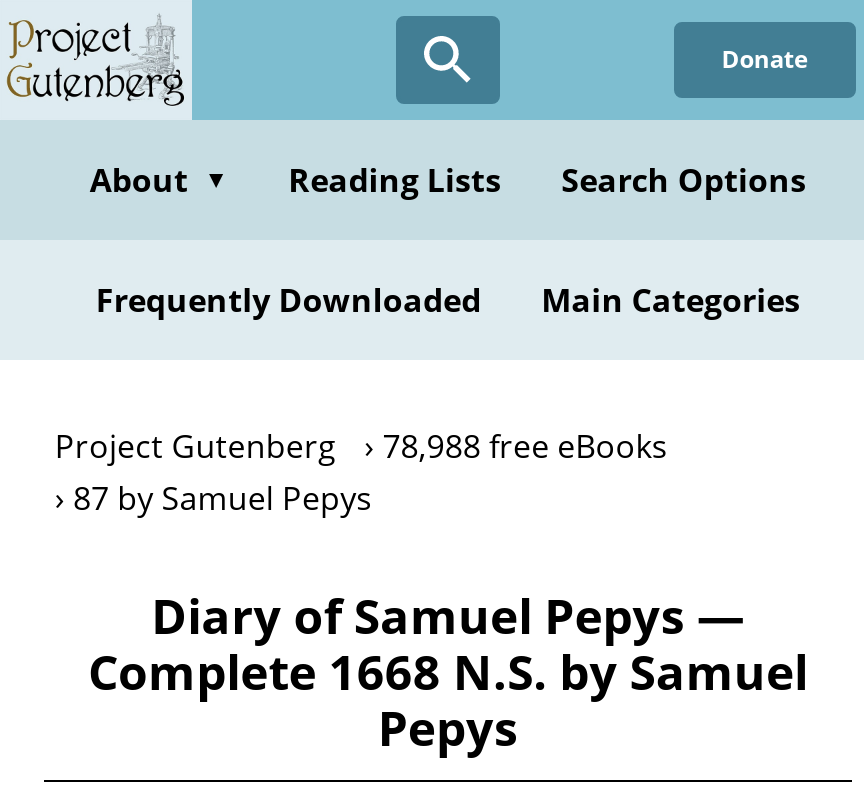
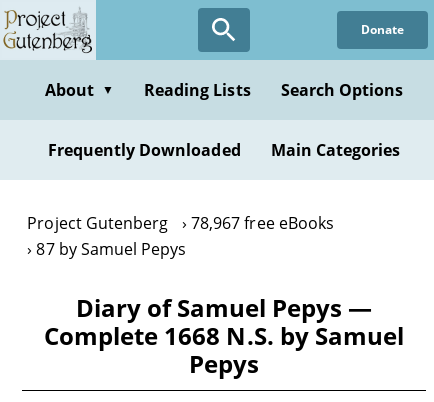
- Project Gutenberg 78,988 free eBooks
+ Project Gutenberg 78,967 free eBooks
